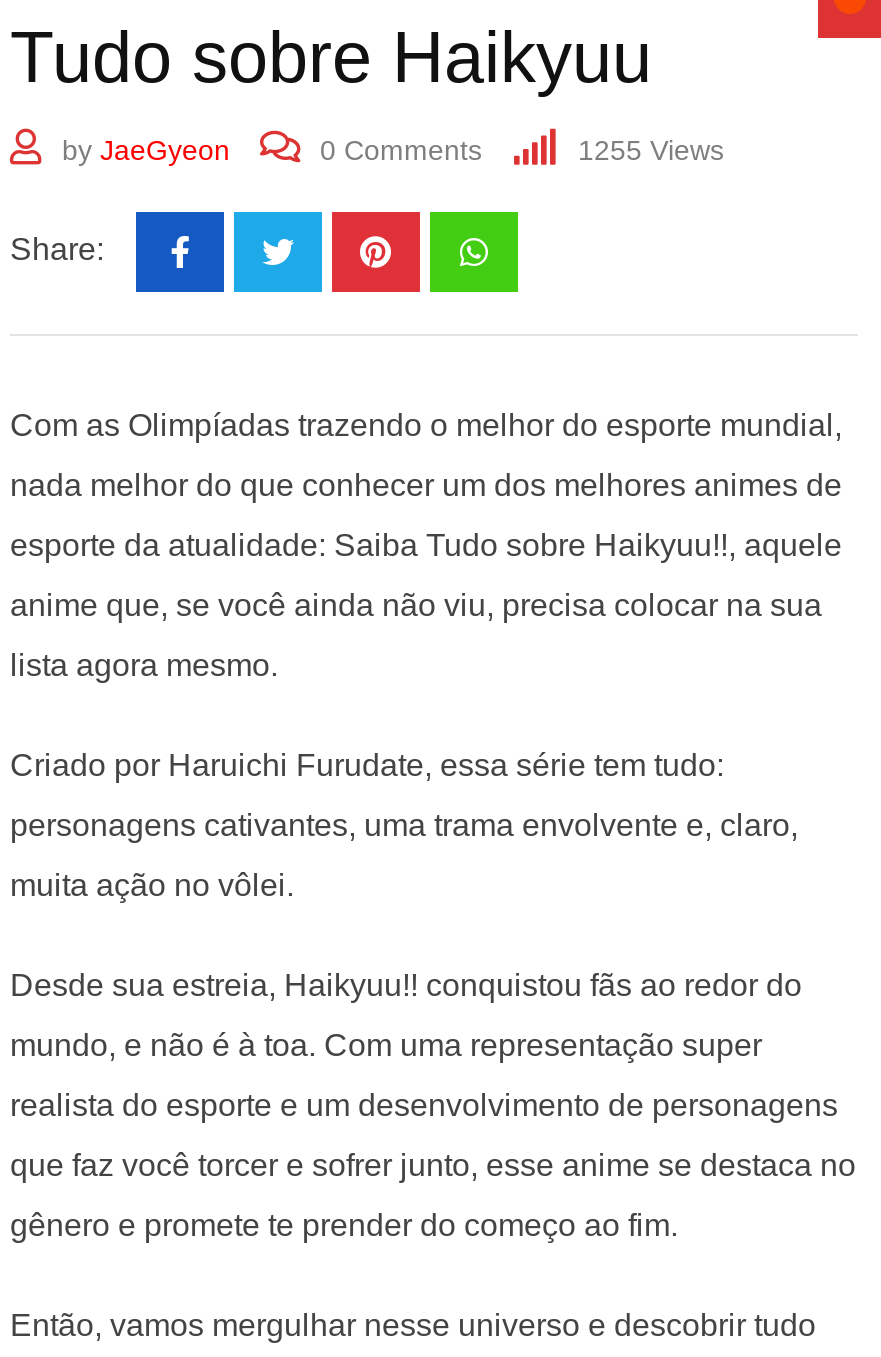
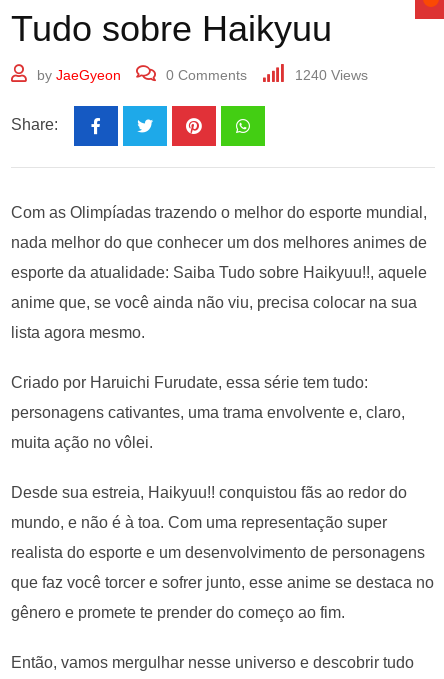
- 1255 Views
+ 1240 Views
